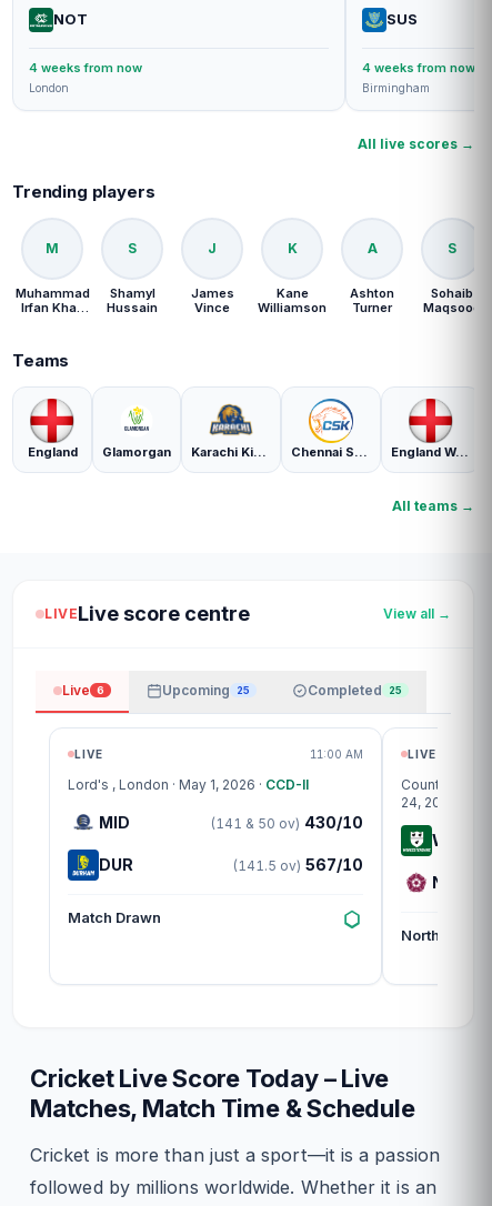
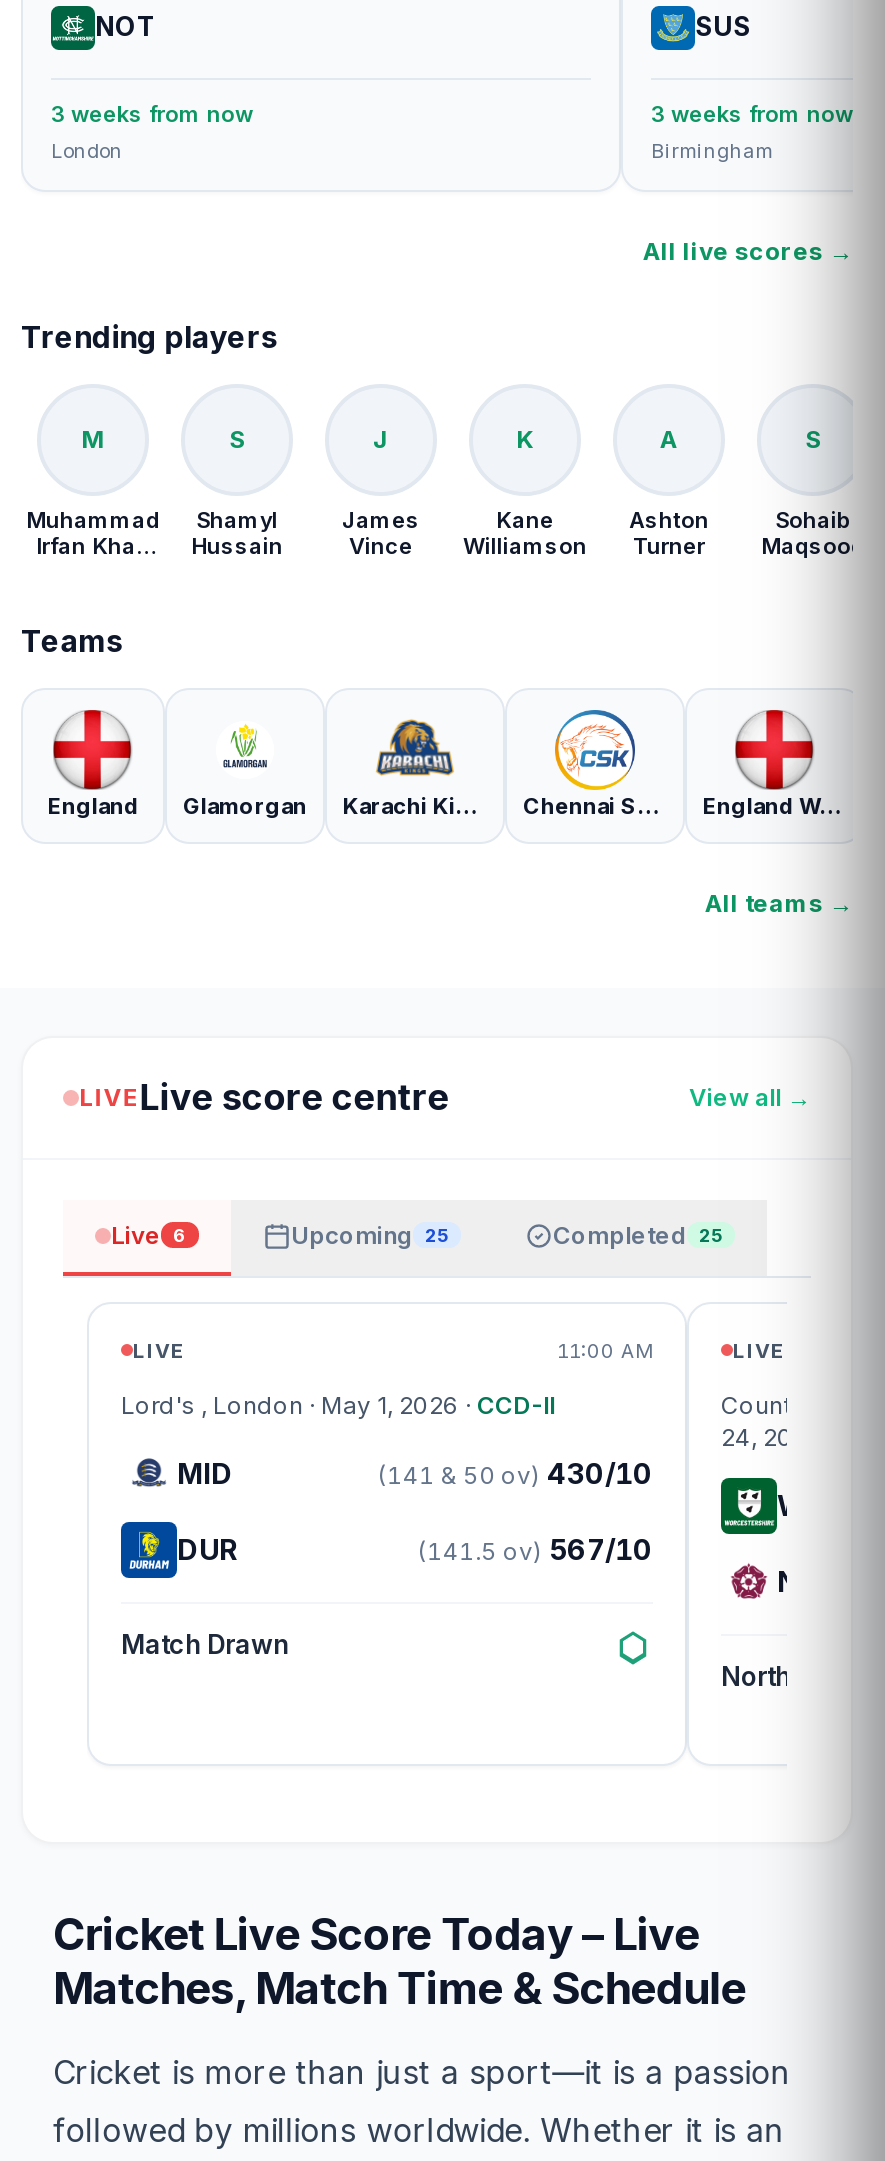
- 4 weeks from now
+ 3 weeks from now

- 4 weeks from now
+ 3 weeks from now
